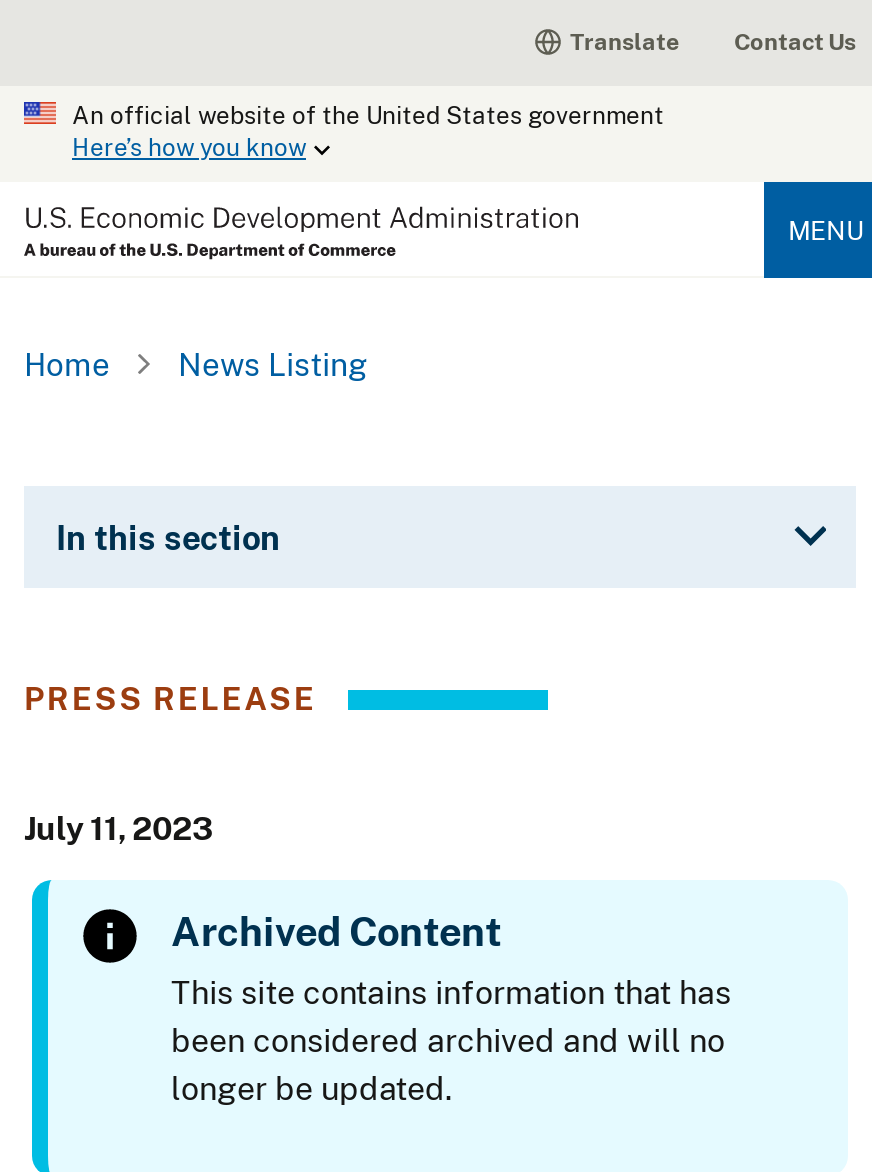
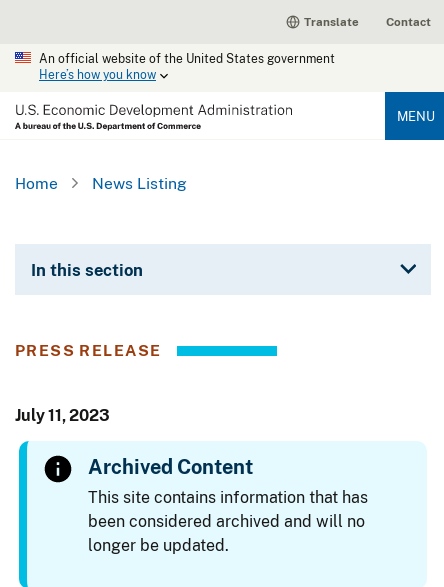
- Contact Us
+ Contact
